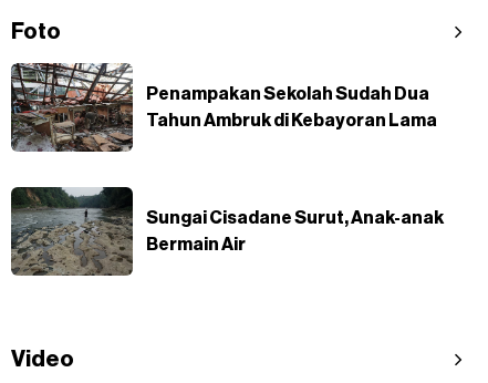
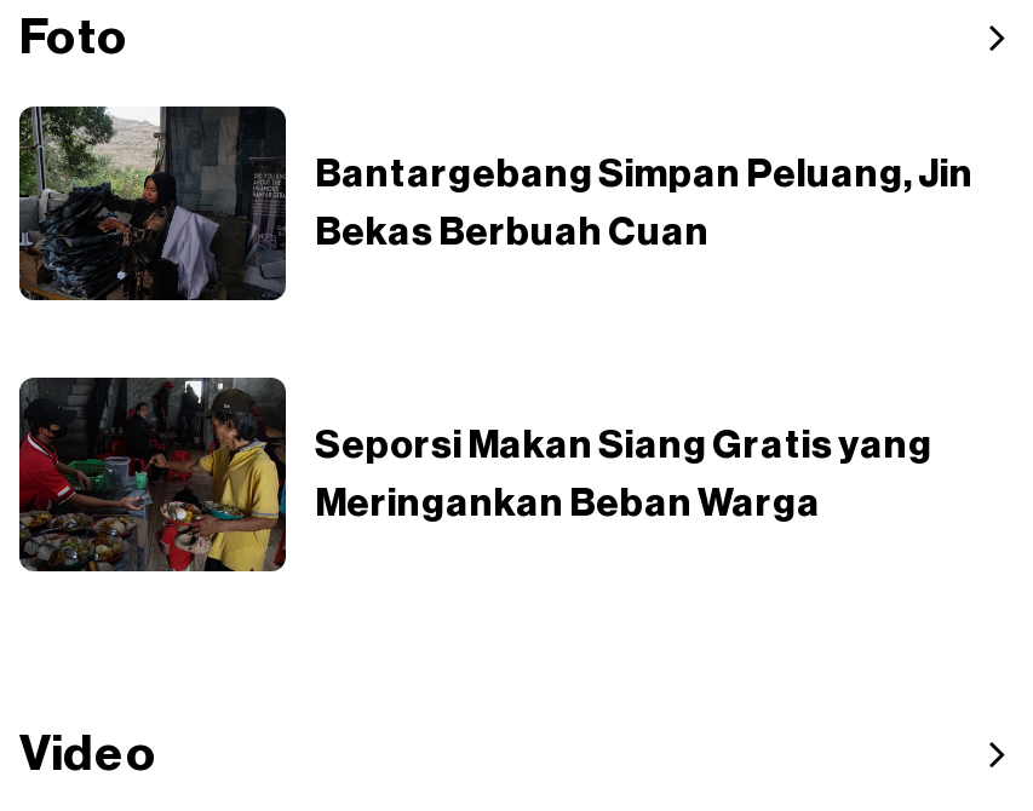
- [image]
- Penampakan Sekolah Sudah Dua
+ [image]
+ Bantargebang Simpan Peluang, Jin

- Tahun Ambruk di Kebayoran Lama
+ Bekas Berbuah Cuan

- [image]
- Sungai Cisadane Surut, Anak-anak
+ [image]
+ Seporsi Makan Siang Gratis yang

- Bermain Air
+ Meringankan Beban Warga
